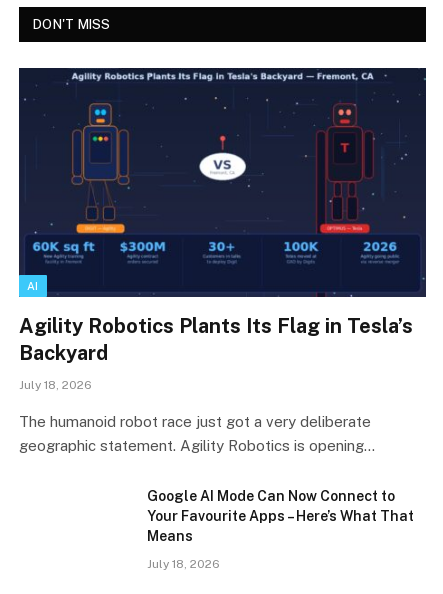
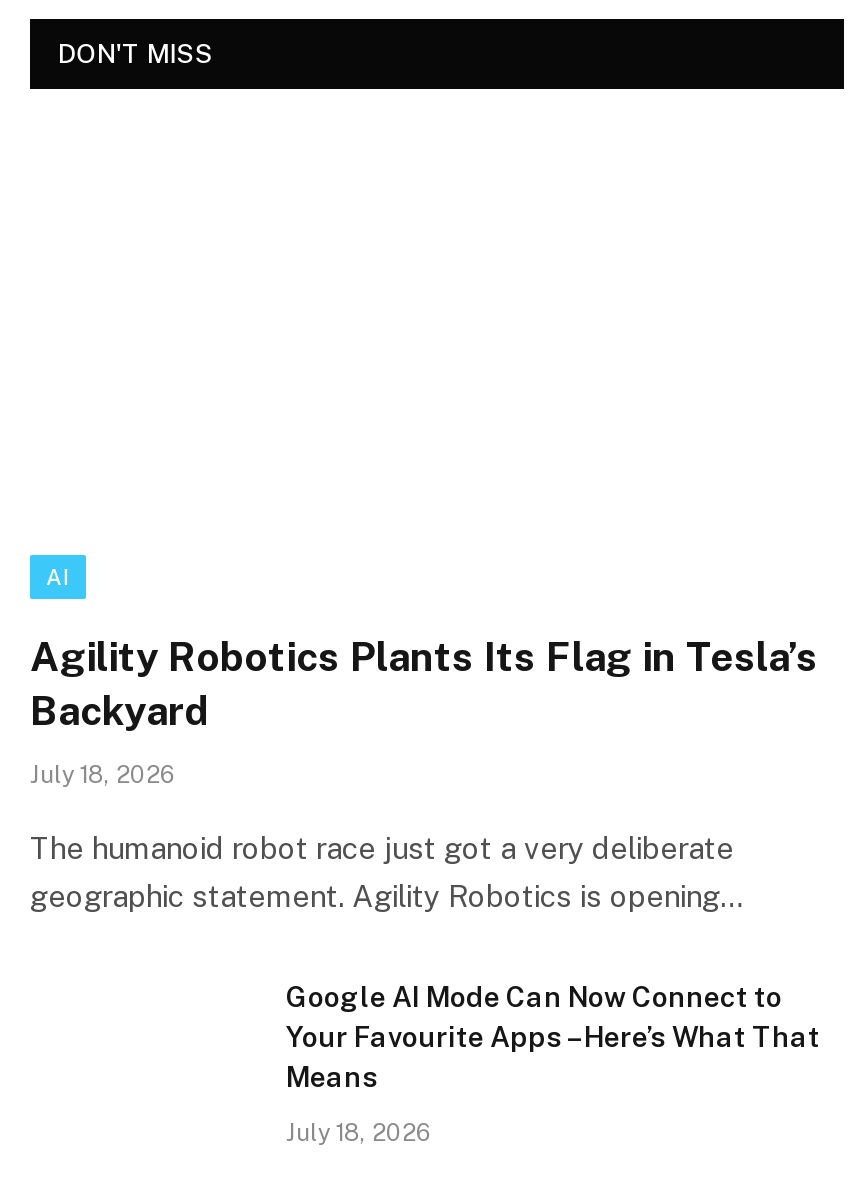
- [image]
